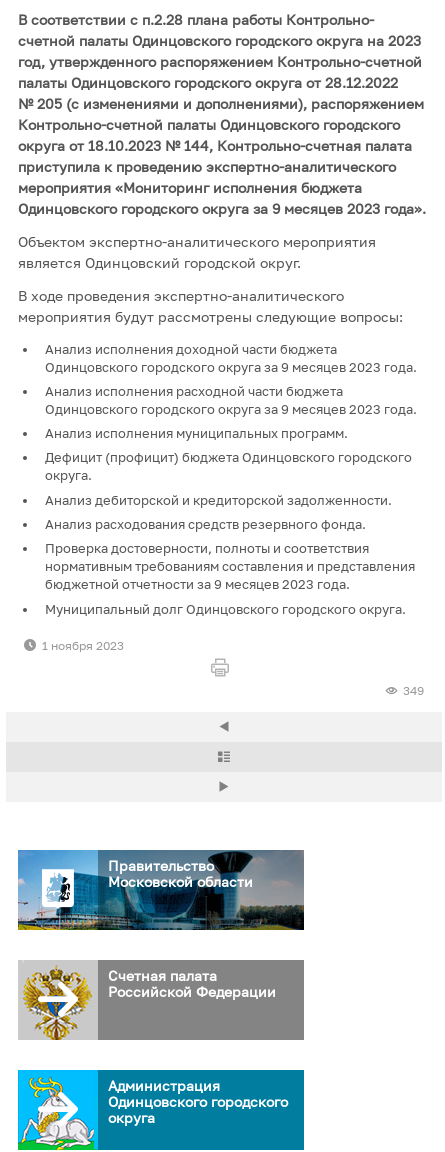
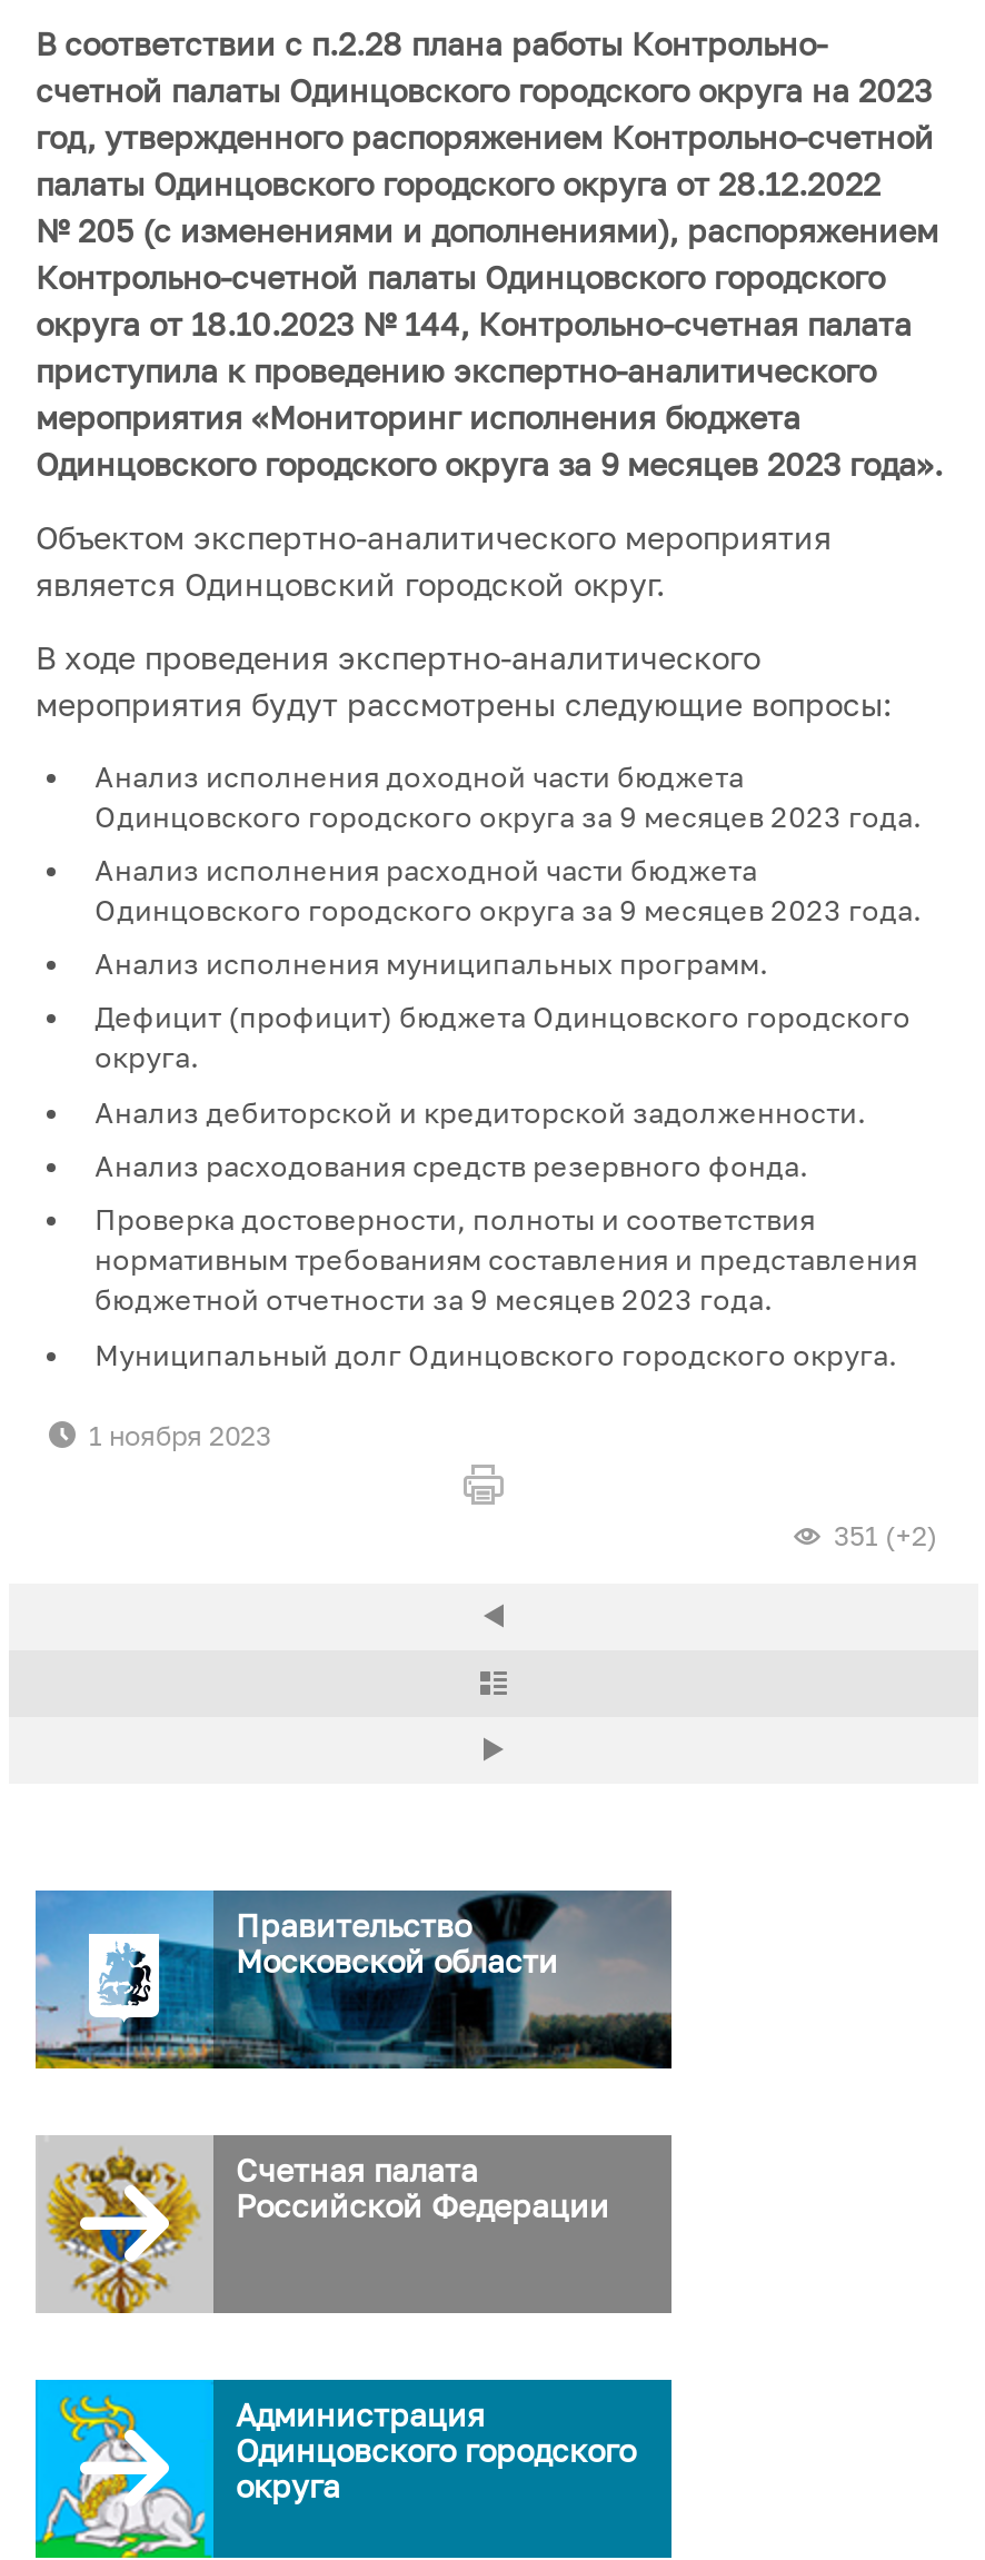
- 349
+ 351 (+2)
